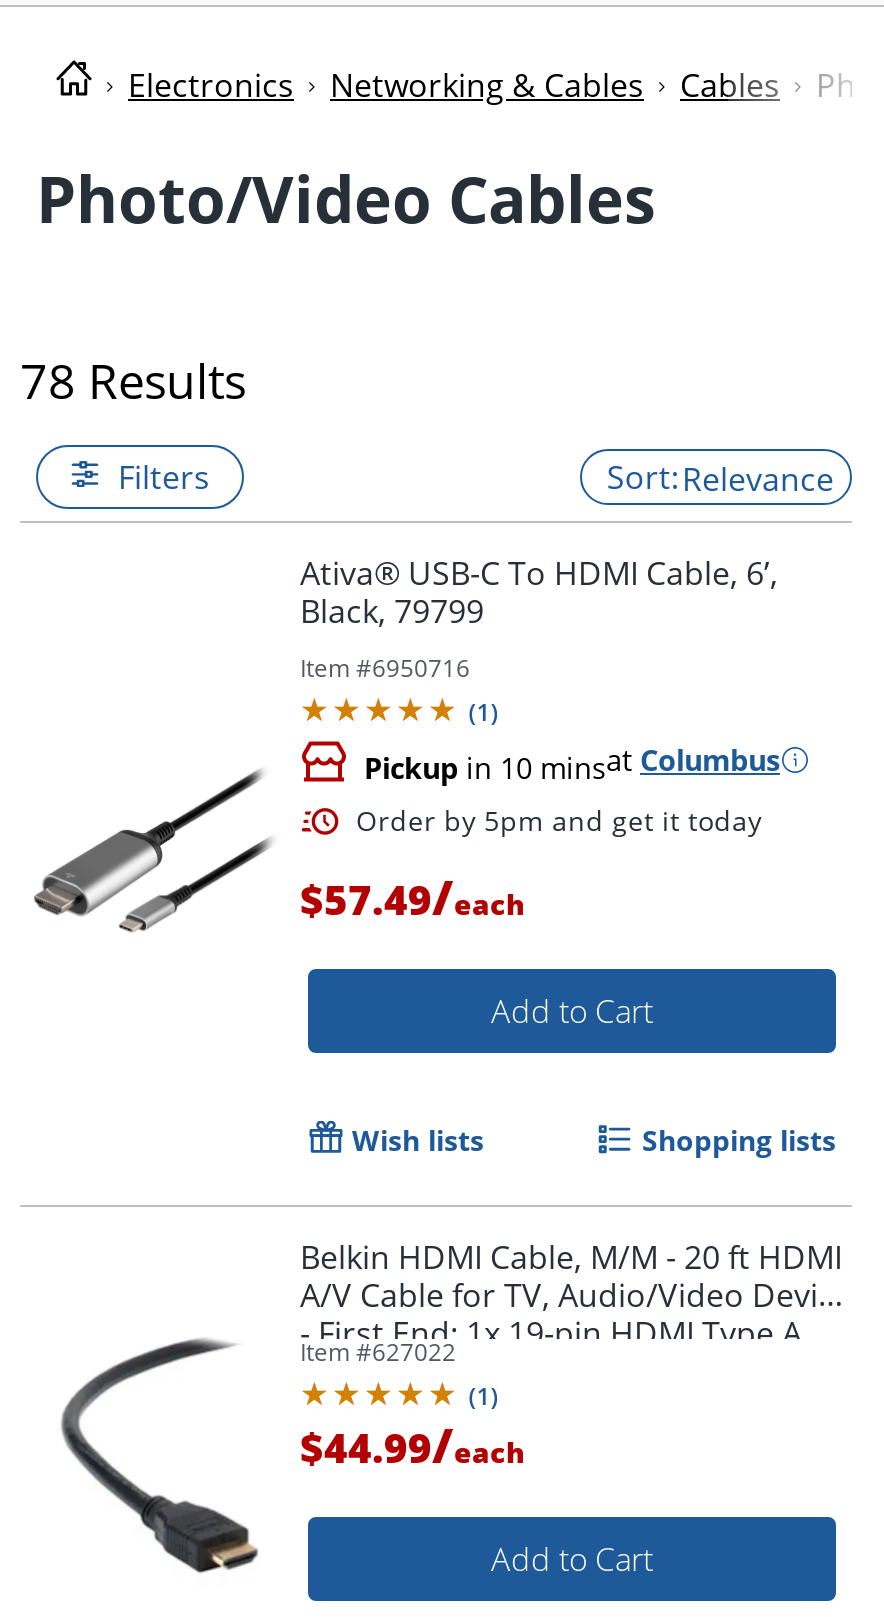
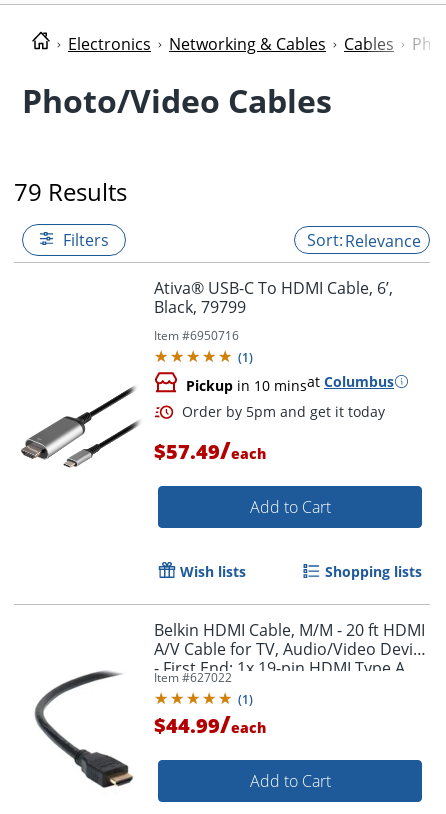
- 78 Results
+ 79 Results
